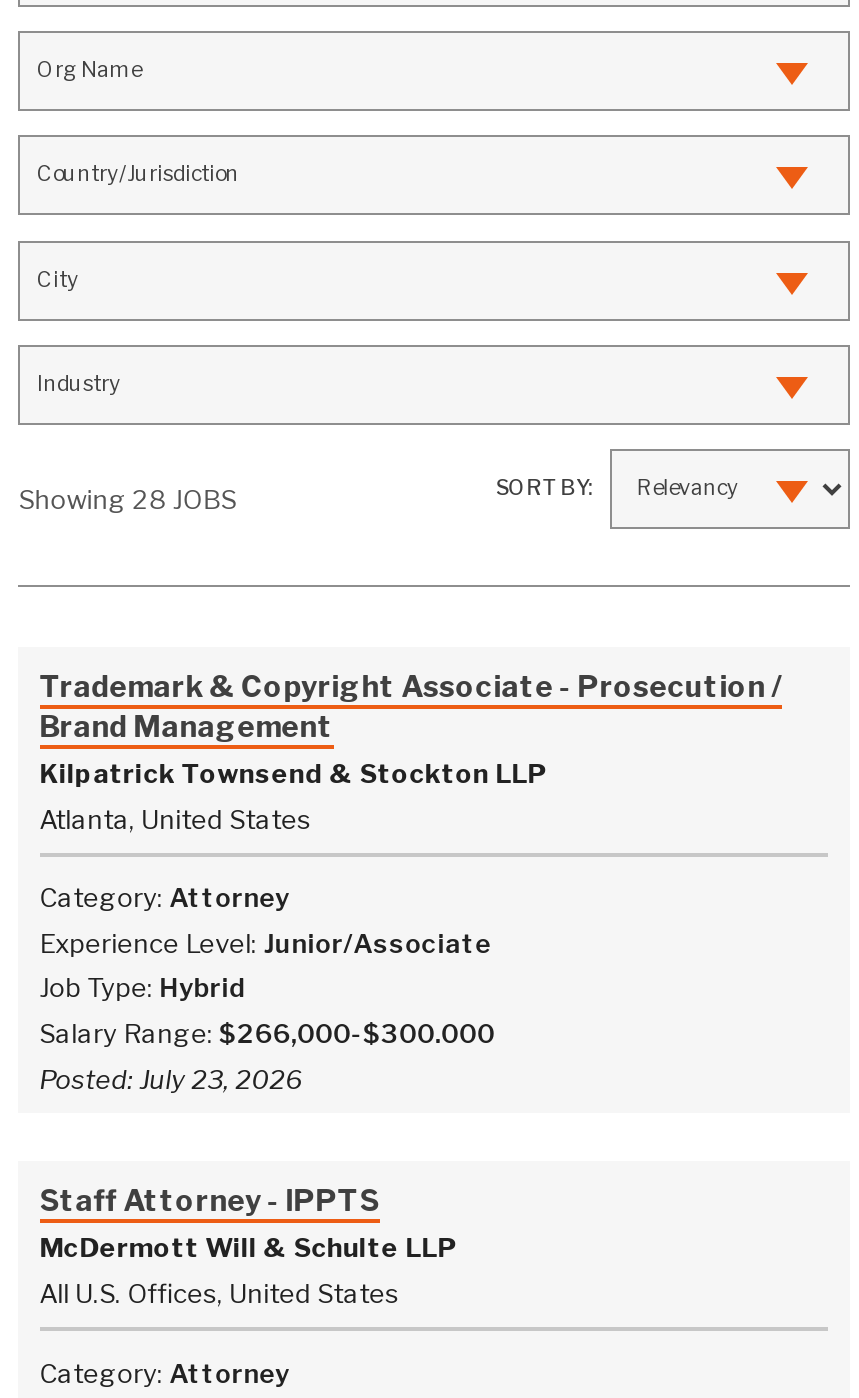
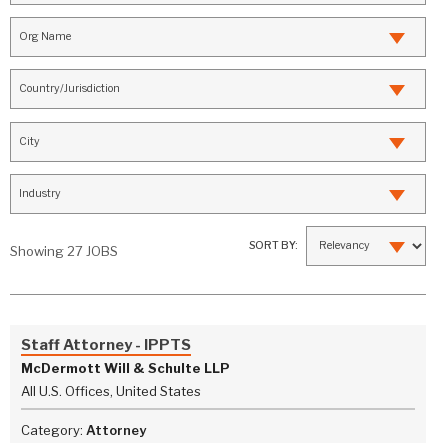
- Showing 28 JOBS
+ Showing 27 JOBS

- Trademark & Copyright Associate - Prosecution /
- Brand Management
- Kilpatrick Townsend & Stockton LLP
- Atlanta, United States
- Category: Attorney
- Experience Level: Junior/Associate
- Job Type: Hybrid
- Salary Range: $266,000-$300.000
- Posted: July 23, 2026
